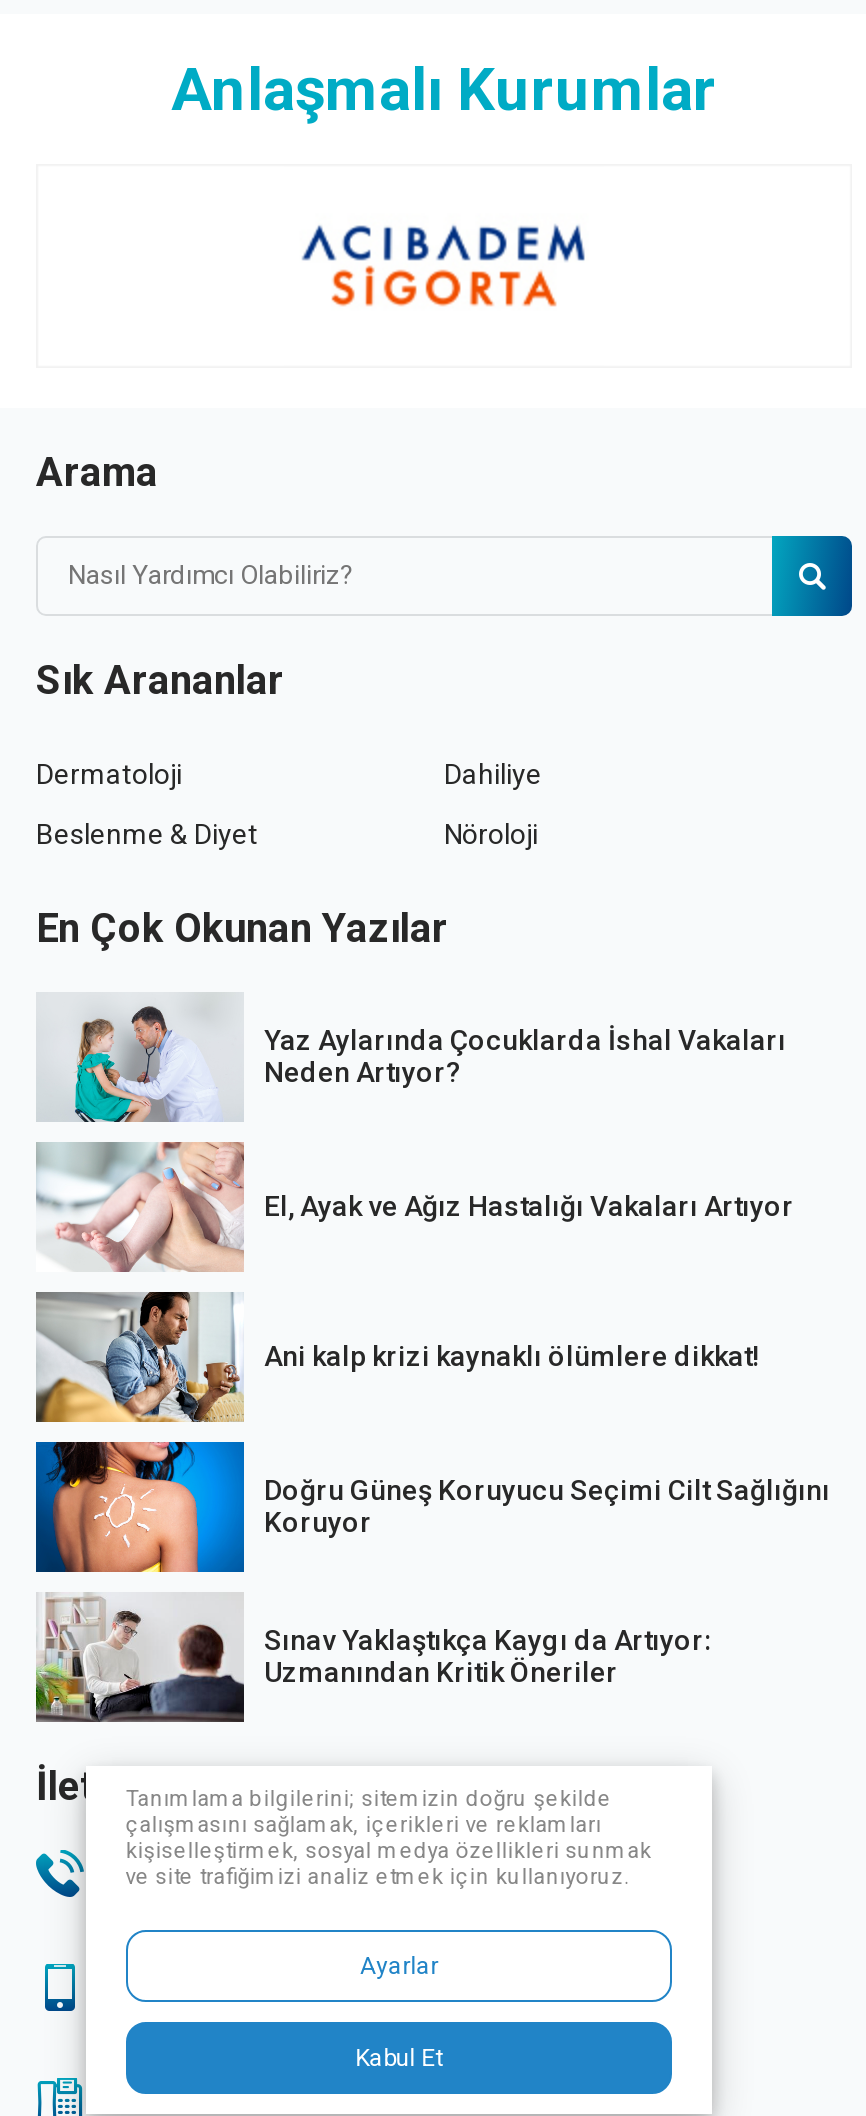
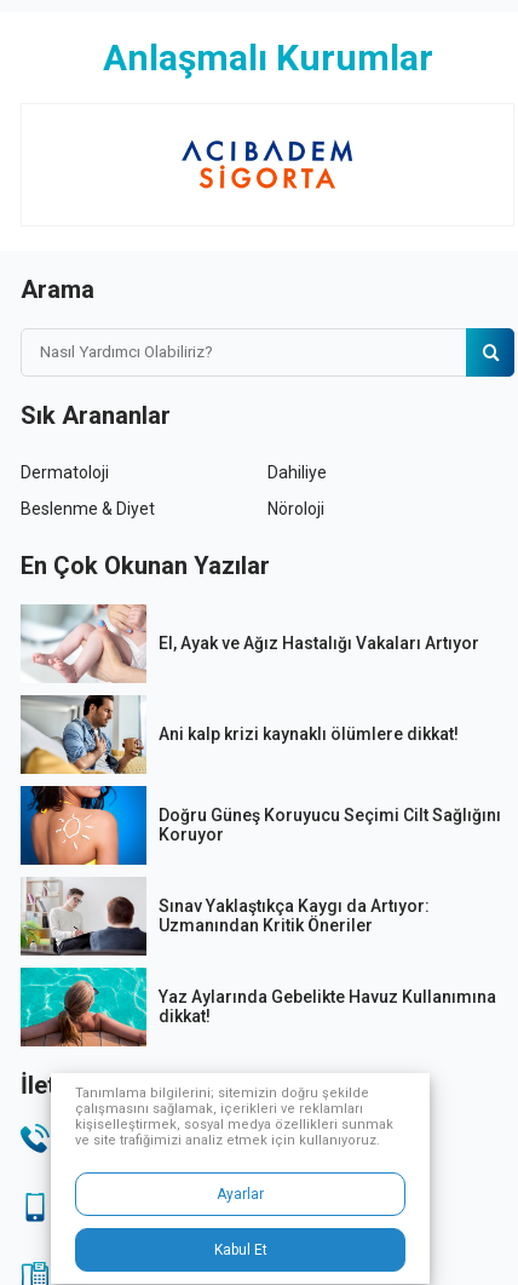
- [image]
- Yaz Aylarında Çocuklarda İshal Vakaları
- Neden Artıyor?

moved up: [image] | El, Ayak ve Ağız Hastalığı Vakaları Artıyor | Ani kalp krizi kaynaklı ölümlere dikkat! | Doğru Güneş Koruyucu Seçimi Cilt Sağlığını | Koruyor | Sınav Yaklaştıkça Kaygı da Artıyor: | Uzmanından Kritik Öneriler

+ [image]
+ Yaz Aylarında Gebelikte Havuz Kullanımına
+ dikkat!
